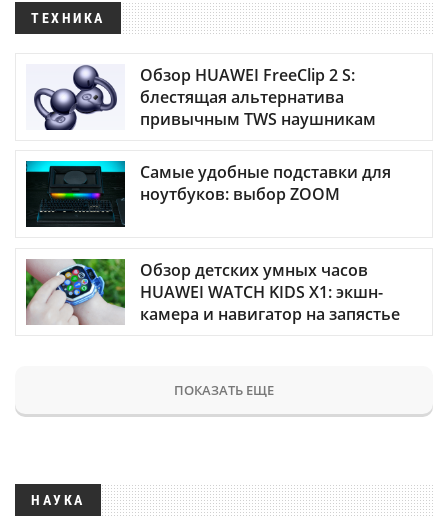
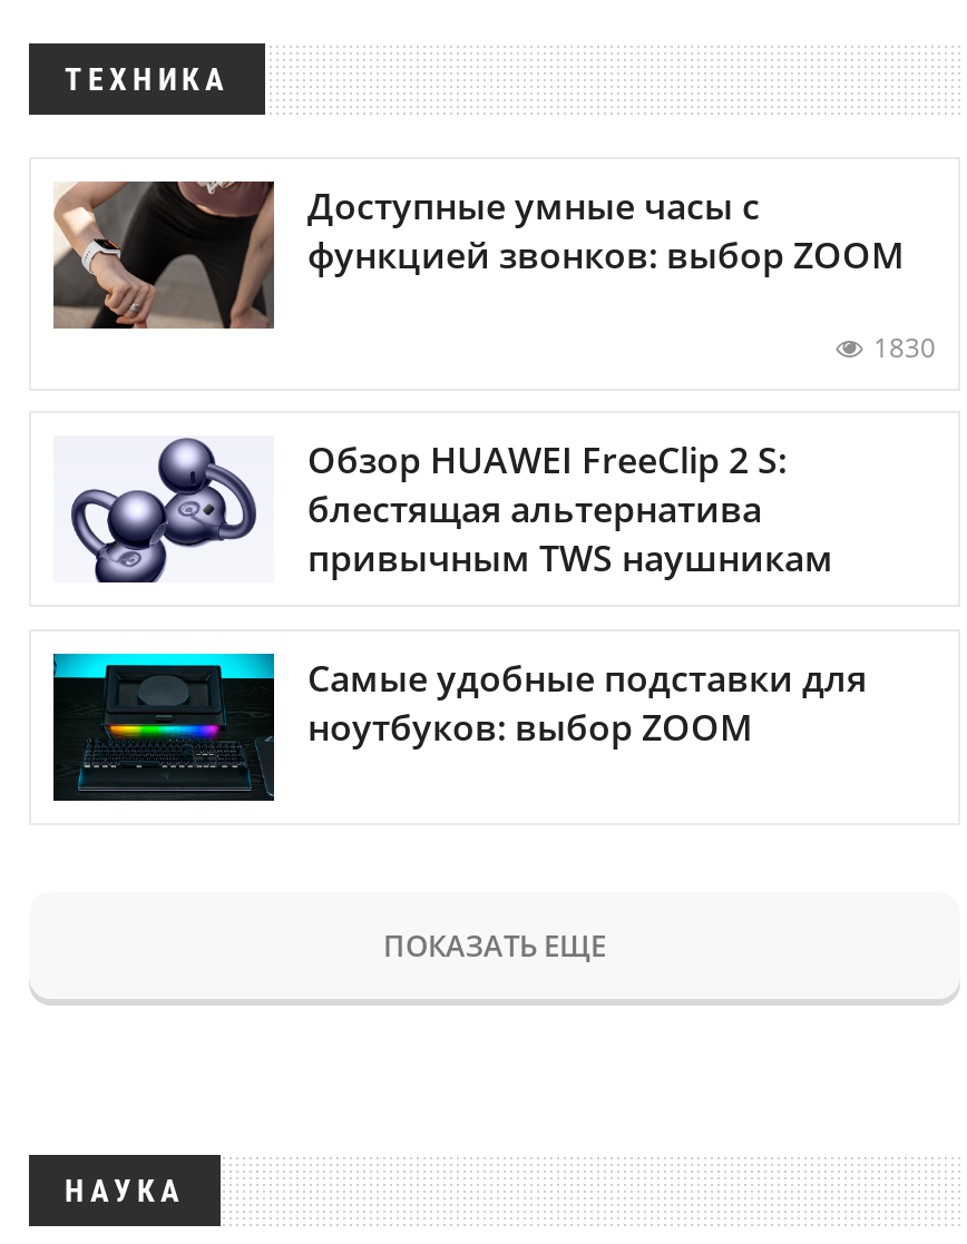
+ [image]
+ Доступные умные часы с
+ функцией звонков: выбор ZOOM
+ 1830

moved down: [image] | Обзор HUAWEI FreeClip 2 S: | блестящая альтернатива | привычным TWS наушникам | Самые удобные подставки для | ноутбуков: выбор ZOOM

- [image]
- Обзор детских умных часов
- HUAWEI WATCH KIDS X1: экшн-
- камера и навигатор на запястье
